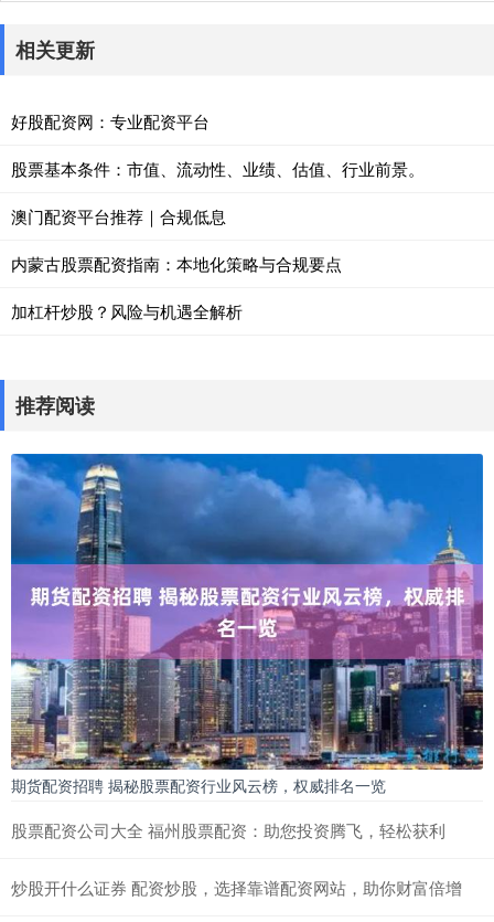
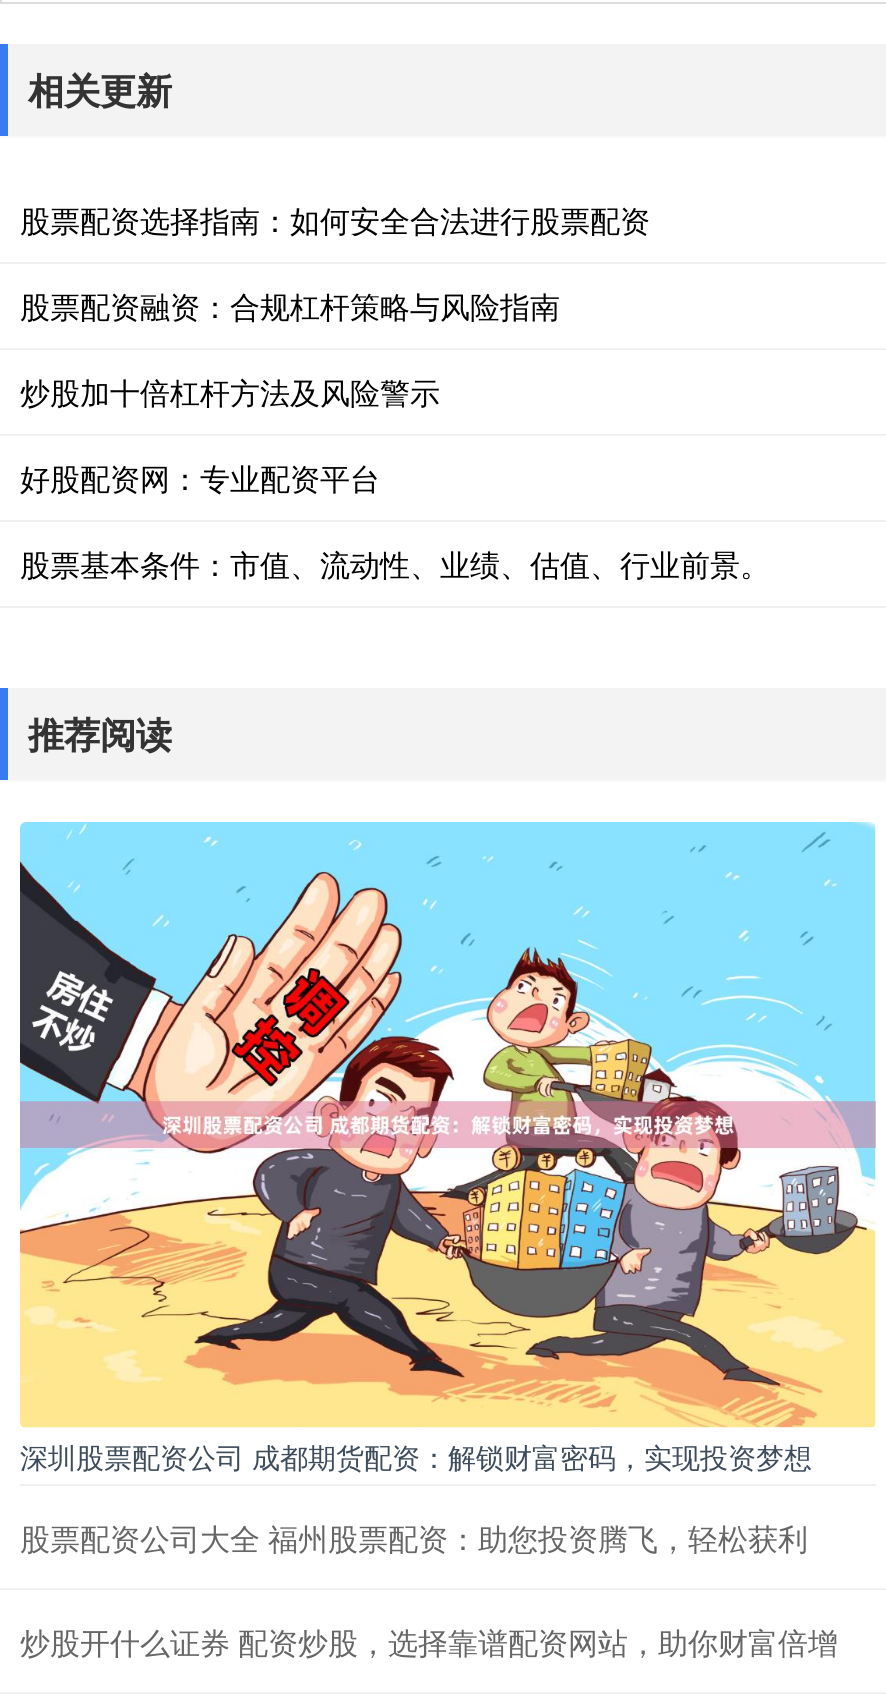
+ 股票配资选择指南：如何安全合法进行股票配资
+ 股票配资融资：合规杠杆策略与风险指南
+ 炒股加十倍杠杆方法及风险警示

moved down: 好股配资网：专业配资平台 | 股票基本条件：市值、流动性、业绩、估值、行业前景。

- 澳门配资平台推荐｜合规低息
- 内蒙古股票配资指南：本地化策略与合规要点
- 加杠杆炒股？风险与机遇全解析

- [image]
- 期货配资招聘 揭秘股票配资行业风云榜，权威排名一览
+ [image]
+ 深圳股票配资公司 成都期货配资：解锁财富密码，实现投资梦想
